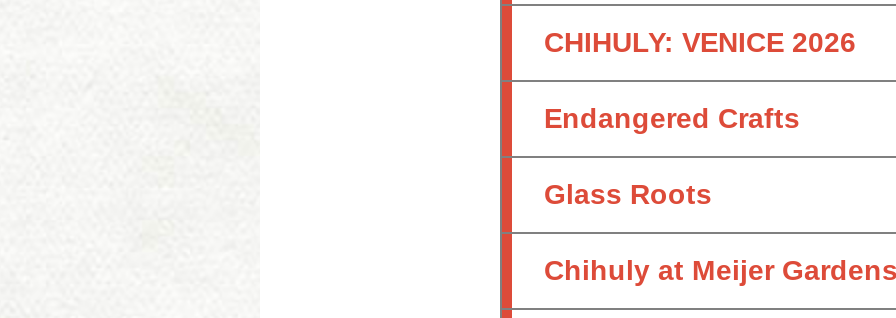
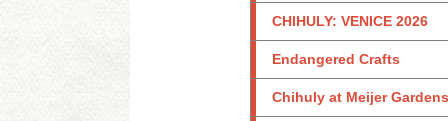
- Glass Roots
